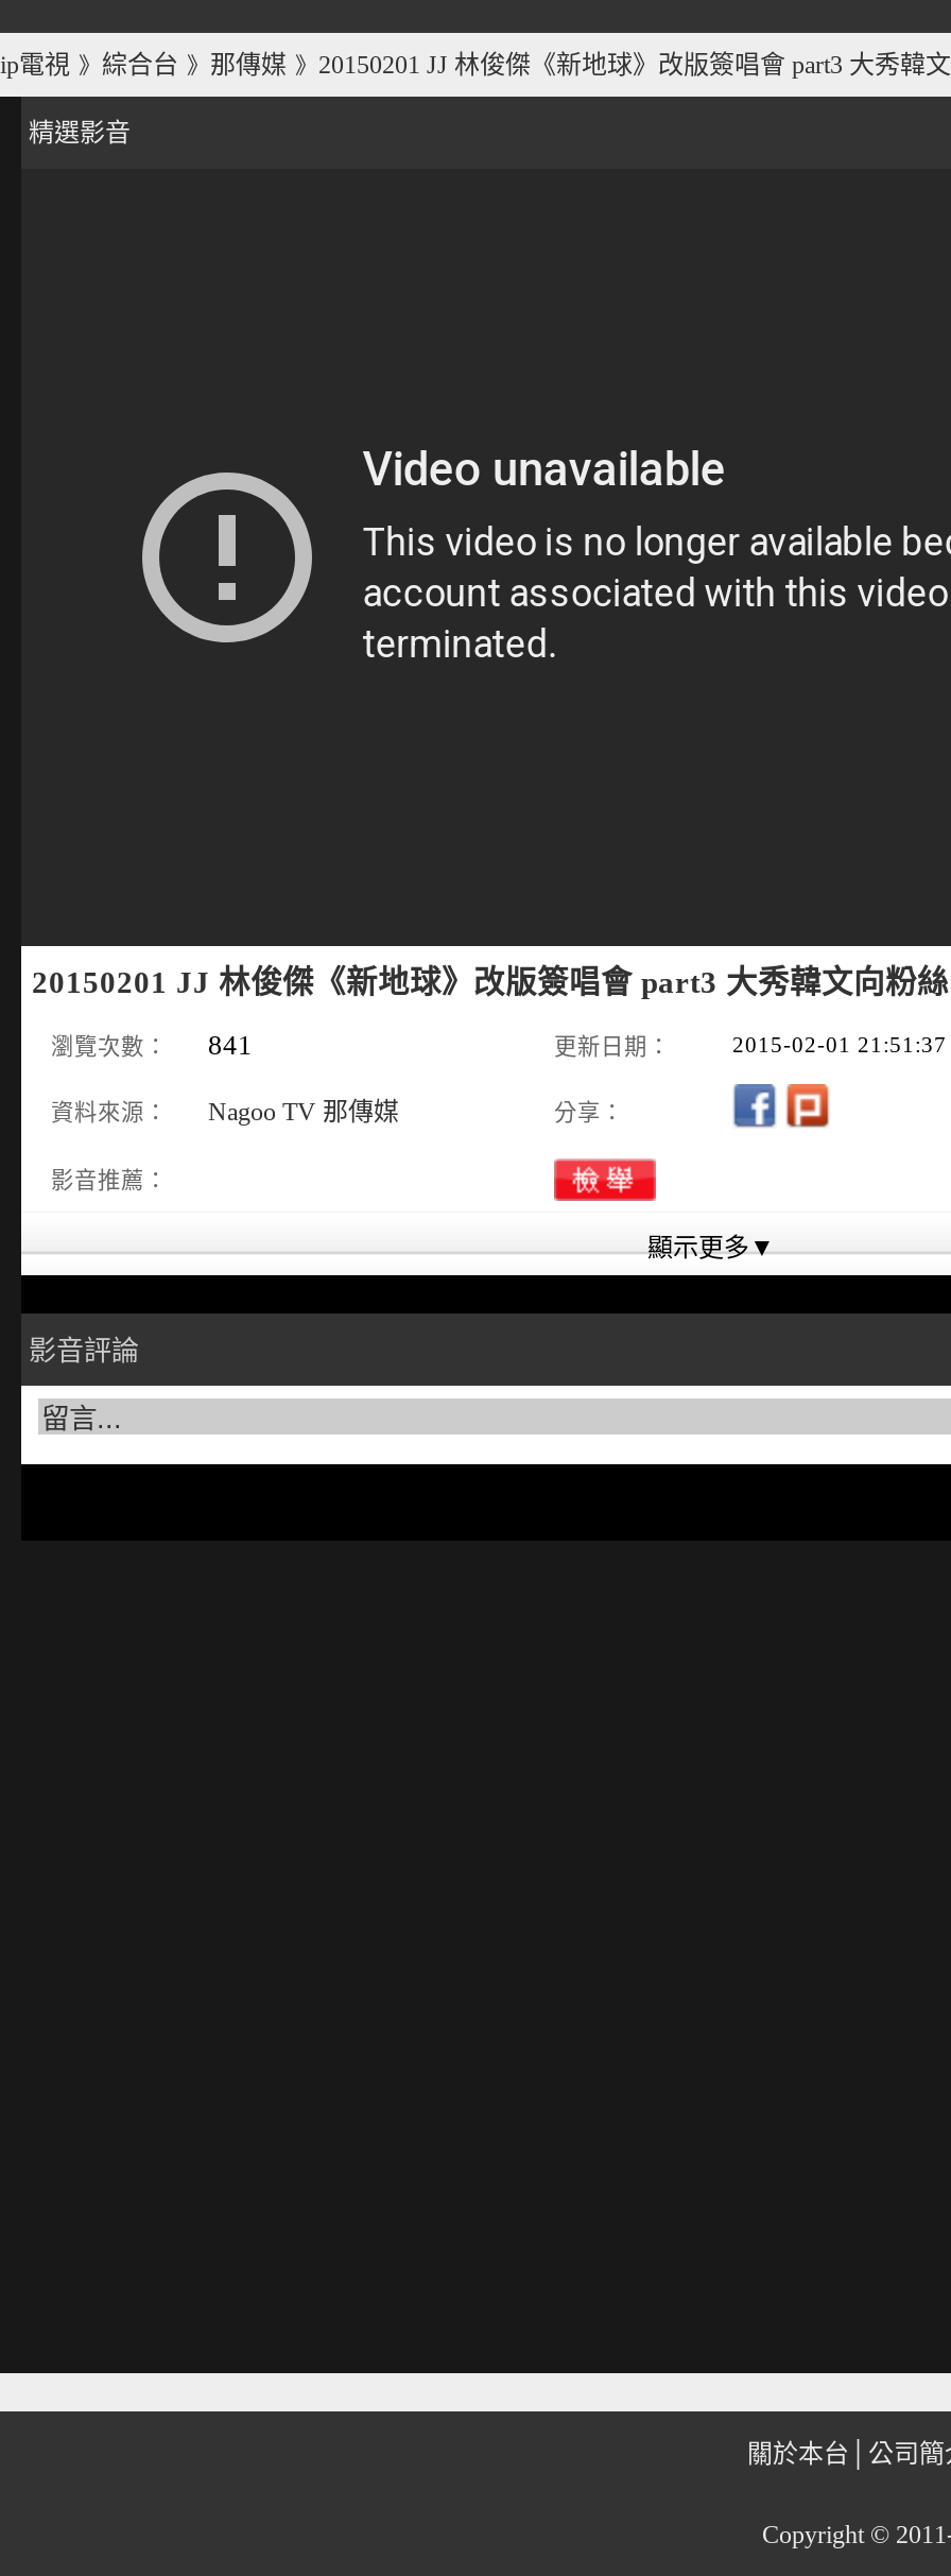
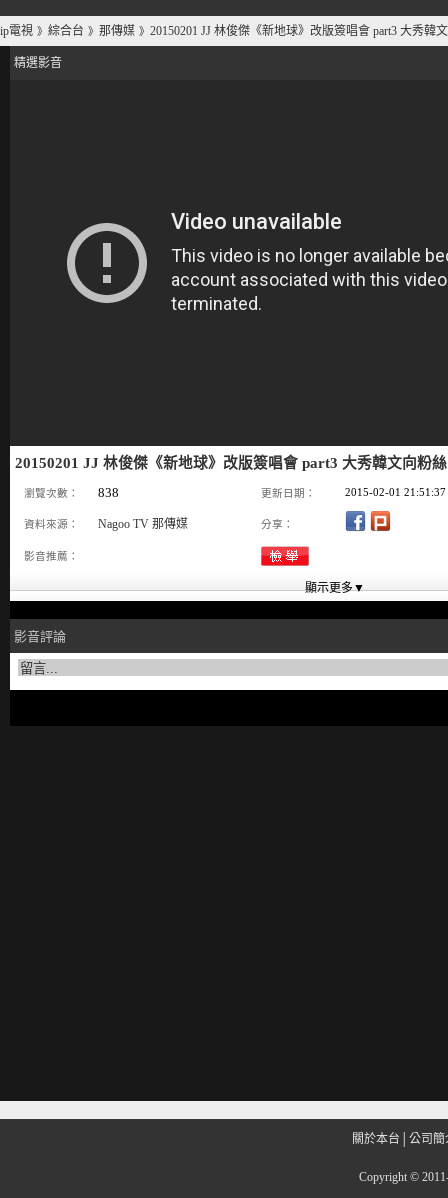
- 瀏覽次數： 841
+ 瀏覽次數： 838
